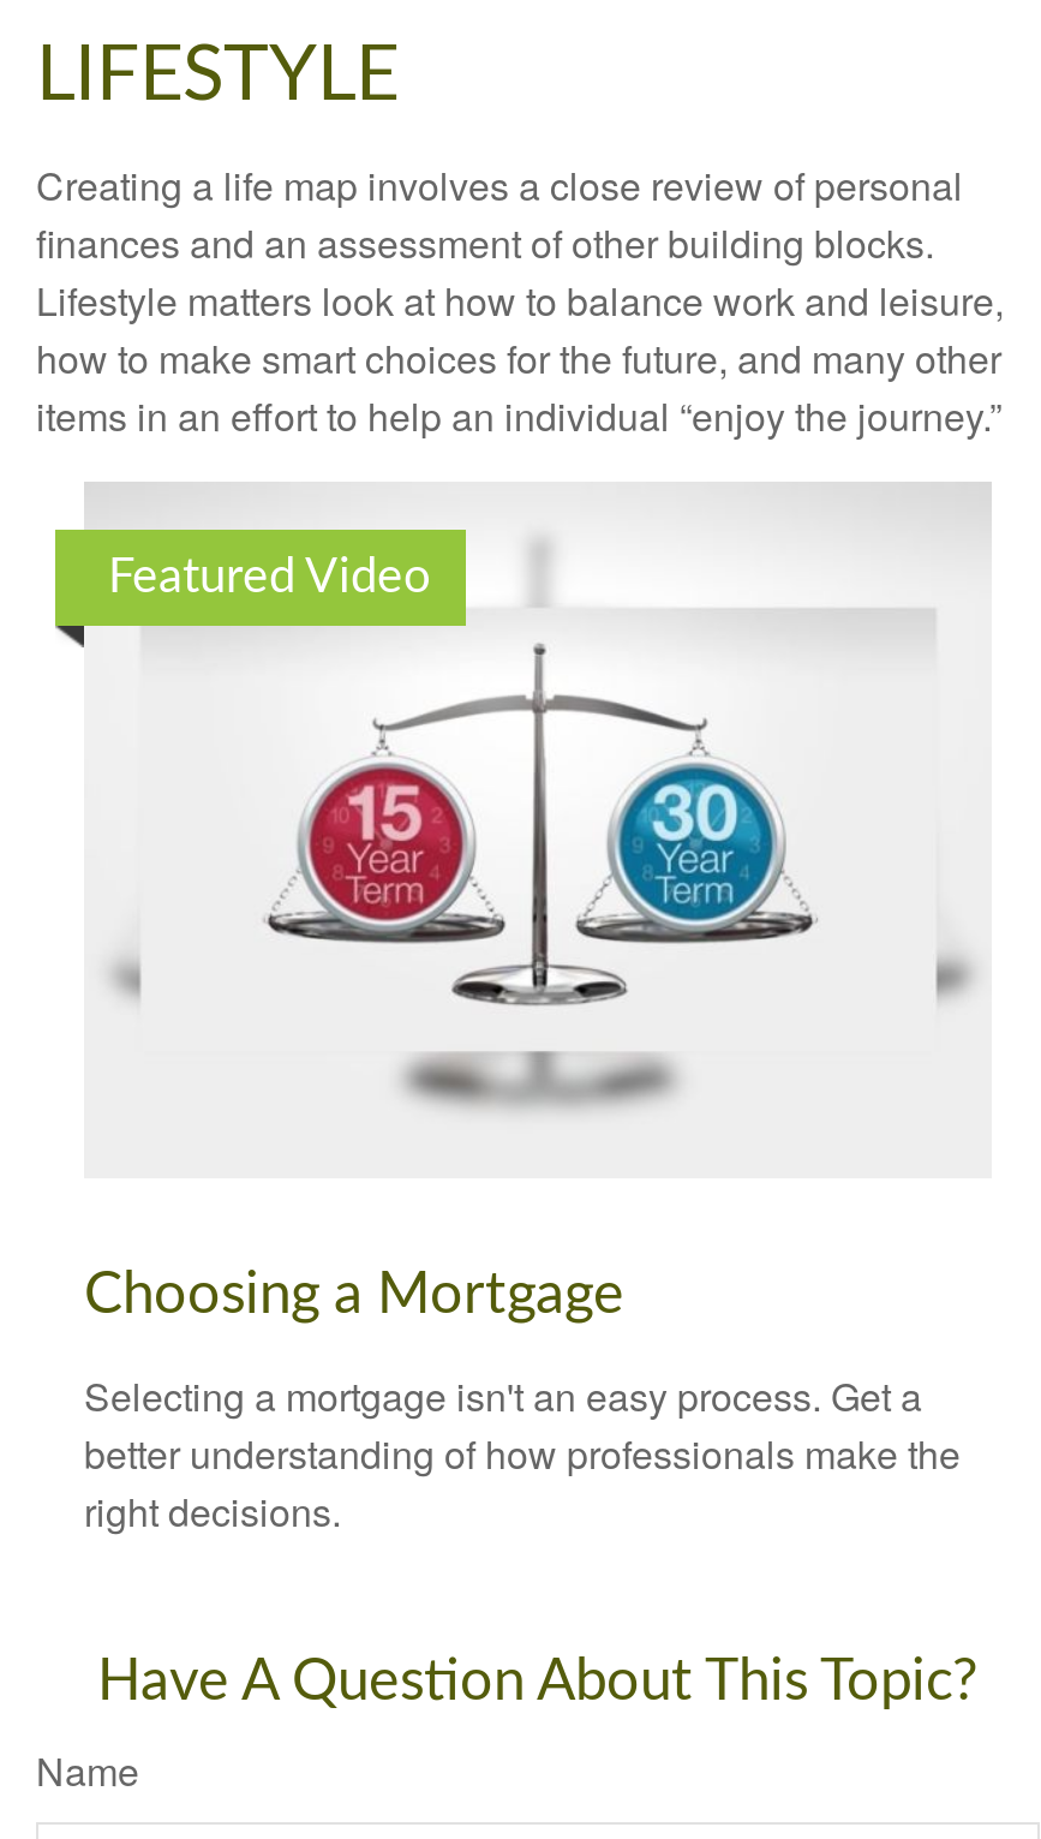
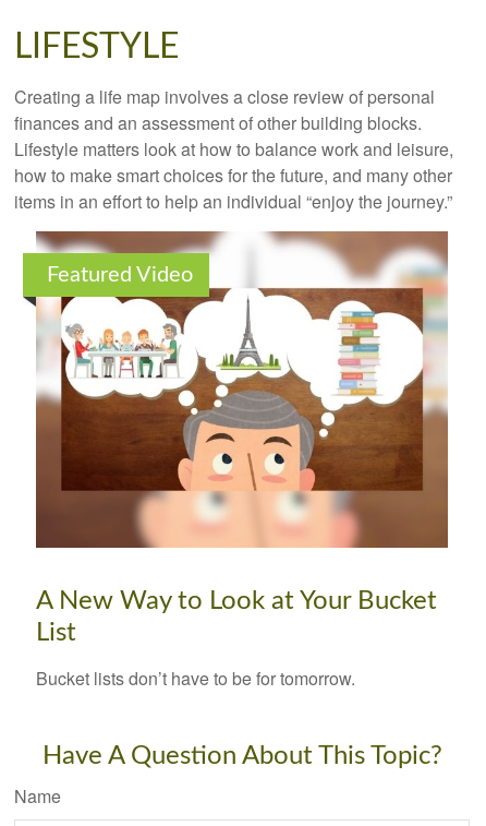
- [image]
- Choosing a Mortgage
+ [image]
+ A New Way to Look at Your Bucket
+ List

- Selecting a mortgage isn't an easy process. Get a
- better understanding of how professionals make the
- right decisions.
+ Bucket lists don’t have to be for tomorrow.
